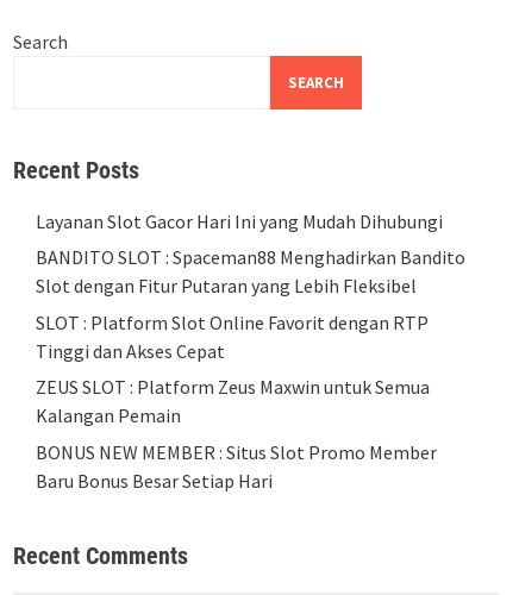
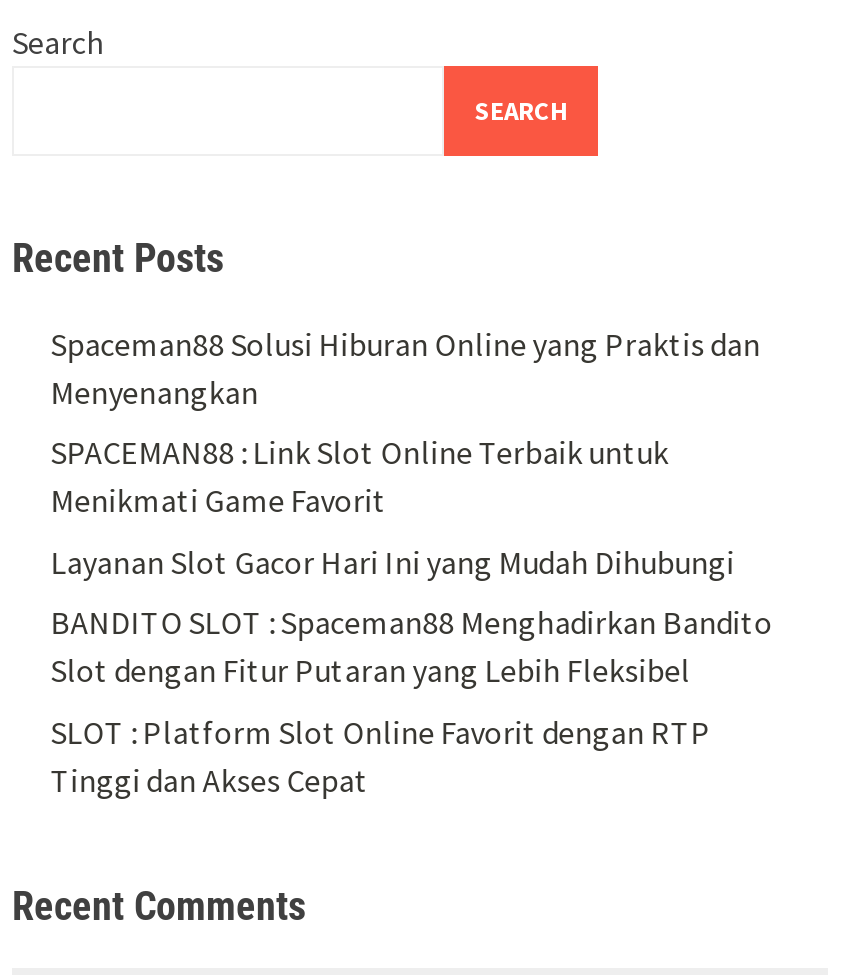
+ Spaceman88 Solusi Hiburan Online yang Praktis dan
+ Menyenangkan
+ SPACEMAN88 : Link Slot Online Terbaik untuk
+ Menikmati Game Favorit

moved down: Layanan Slot Gacor Hari Ini yang Mudah Dihubungi | BANDITO SLOT : Spaceman88 Menghadirkan Bandito | Slot dengan Fitur Putaran yang Lebih Fleksibel | SLOT : Platform Slot Online Favorit dengan RTP | Tinggi dan Akses Cepat

- ZEUS SLOT : Platform Zeus Maxwin untuk Semua
- Kalangan Pemain
- BONUS NEW MEMBER : Situs Slot Promo Member
- Baru Bonus Besar Setiap Hari
